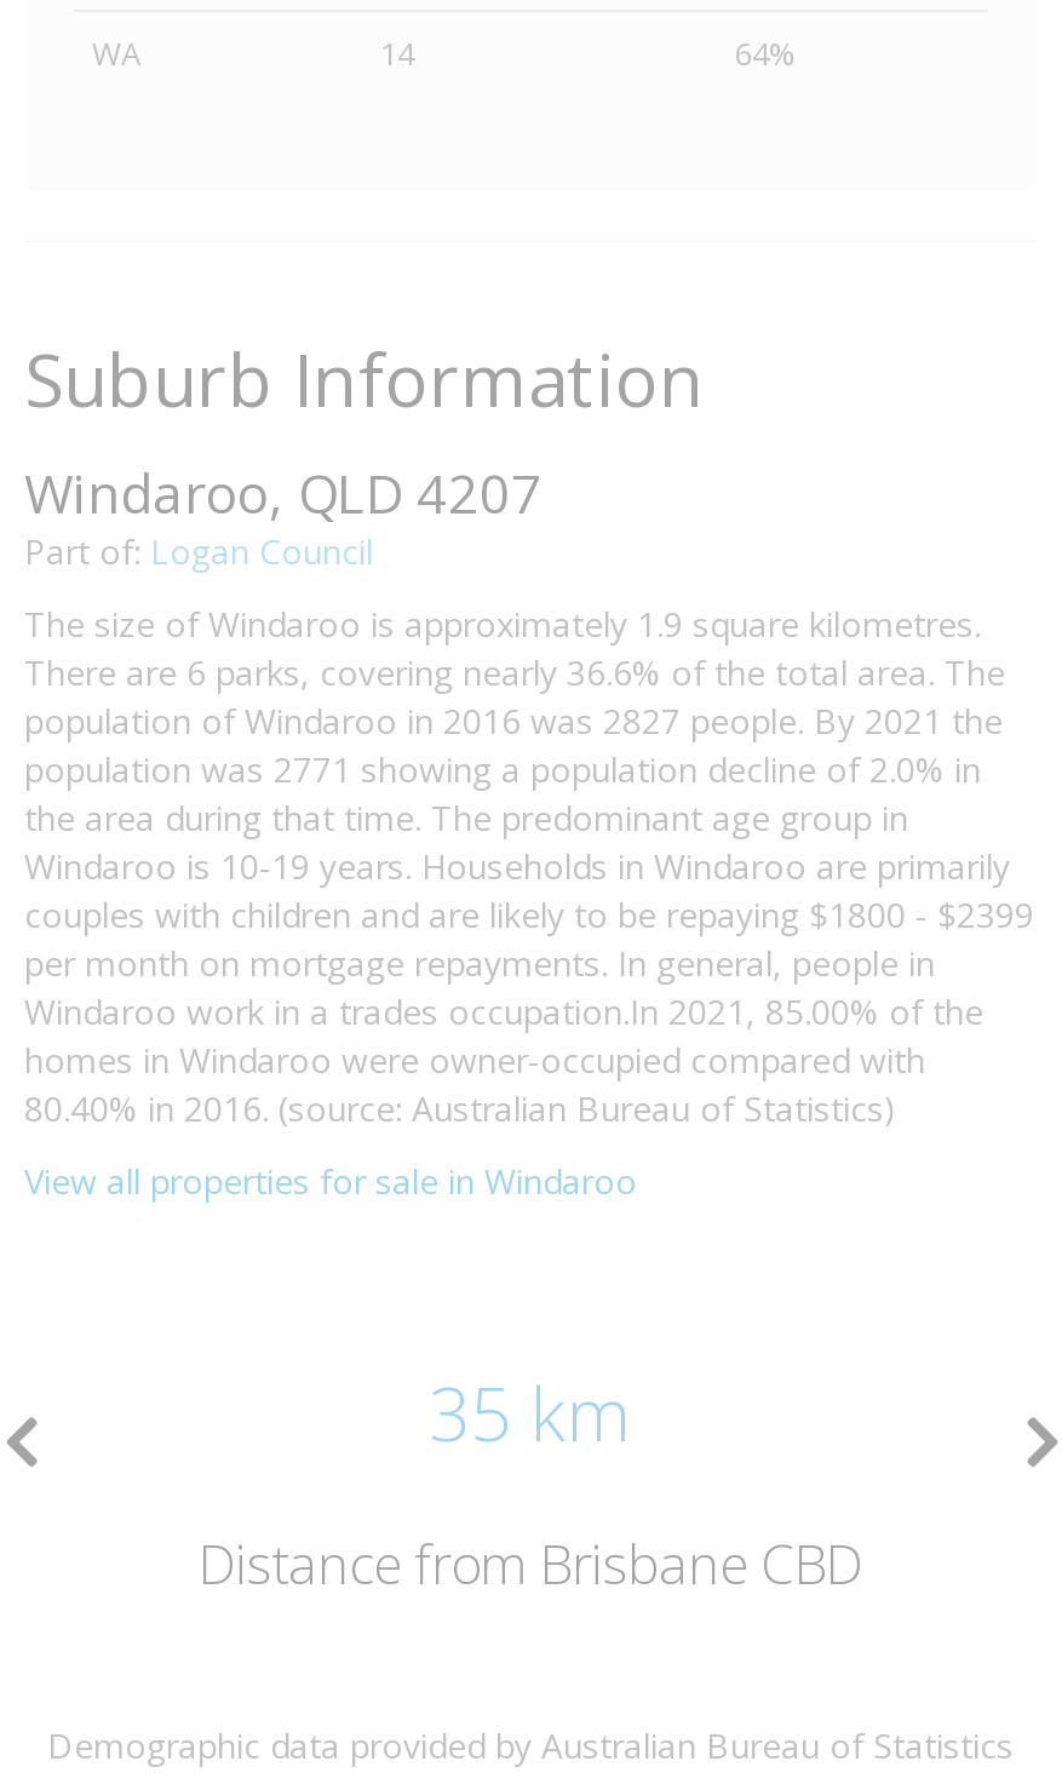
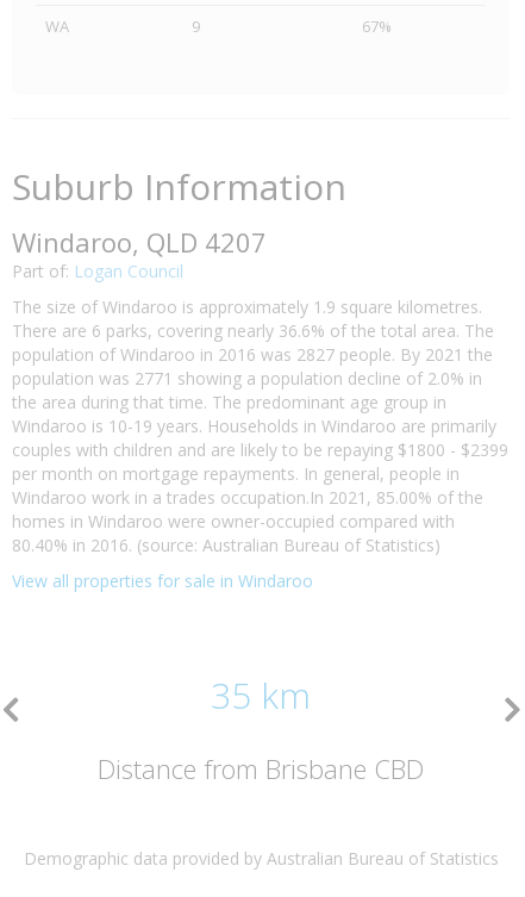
- 14
+ 9

- 64%
+ 67%
